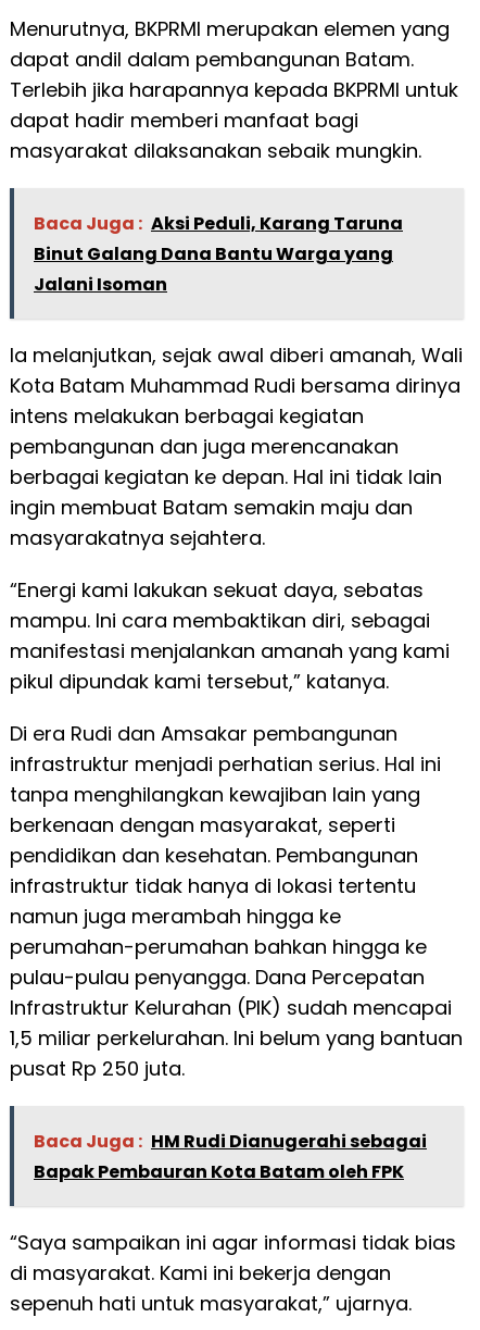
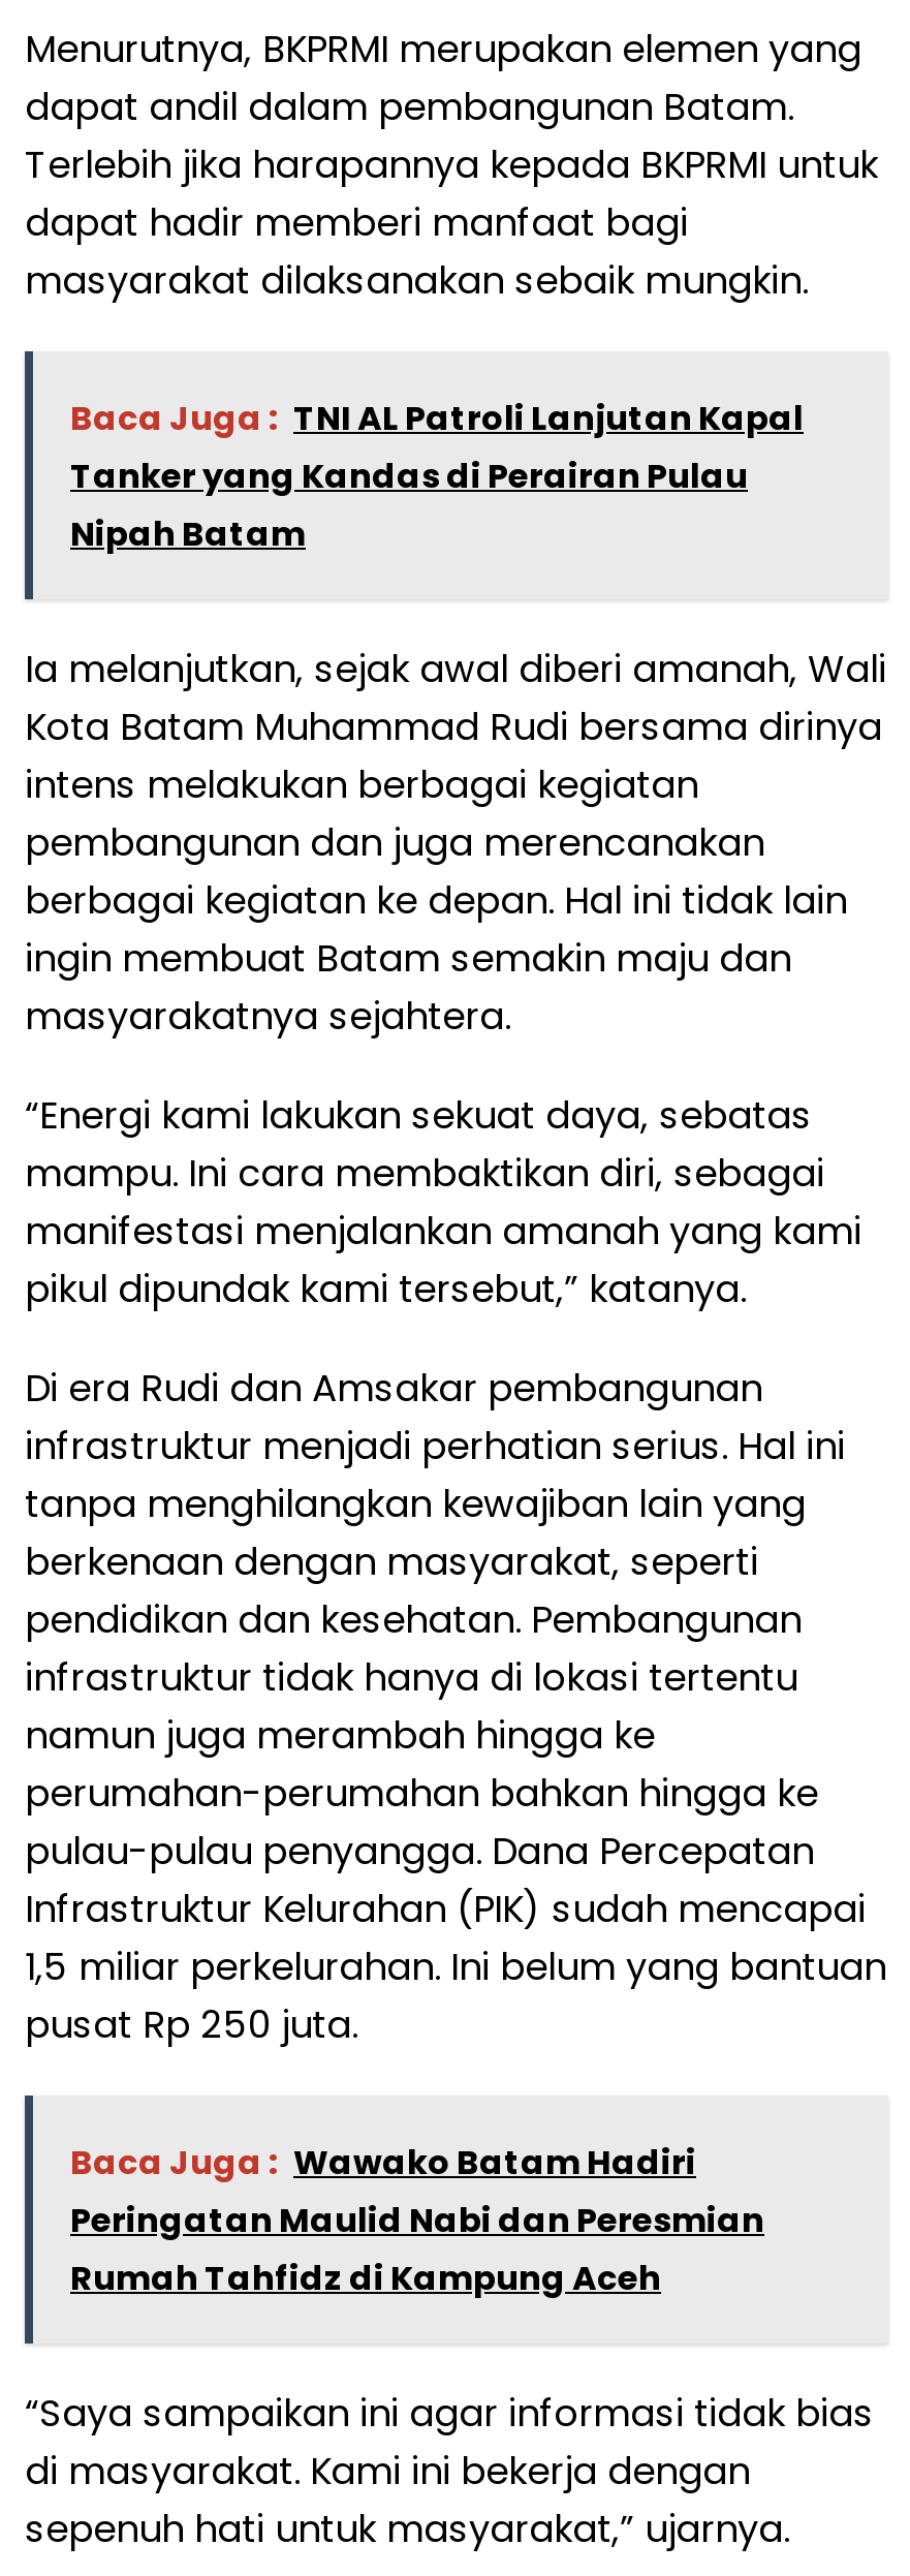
- Baca Juga : Aksi Peduli, Karang Taruna
- Binut Galang Dana Bantu Warga yang
- Jalani Isoman
+ Baca Juga : TNI AL Patroli Lanjutan Kapal
+ Tanker yang Kandas di Perairan Pulau
+ Nipah Batam

- Baca Juga : HM Rudi Dianugerahi sebagai
- Bapak Pembauran Kota Batam oleh FPK
+ Baca Juga : Wawako Batam Hadiri
+ Peringatan Maulid Nabi dan Peresmian
+ Rumah Tahfidz di Kampung Aceh
